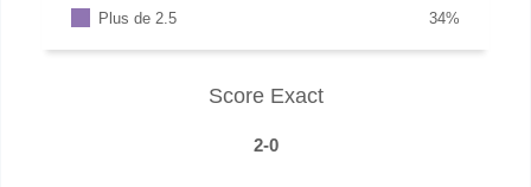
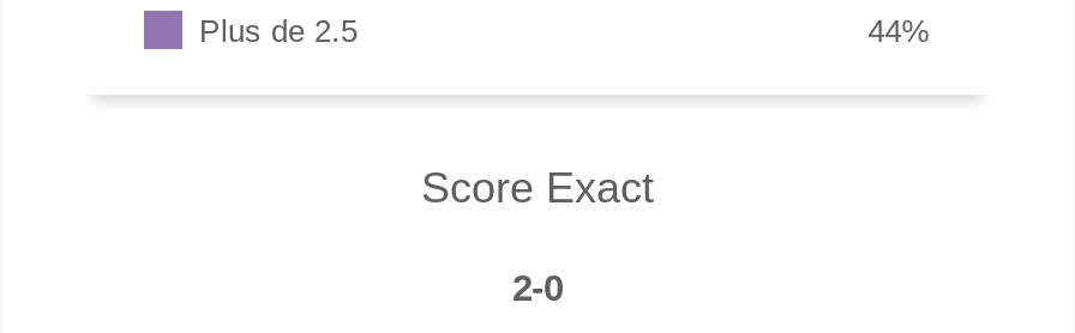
- 34
+ 44
